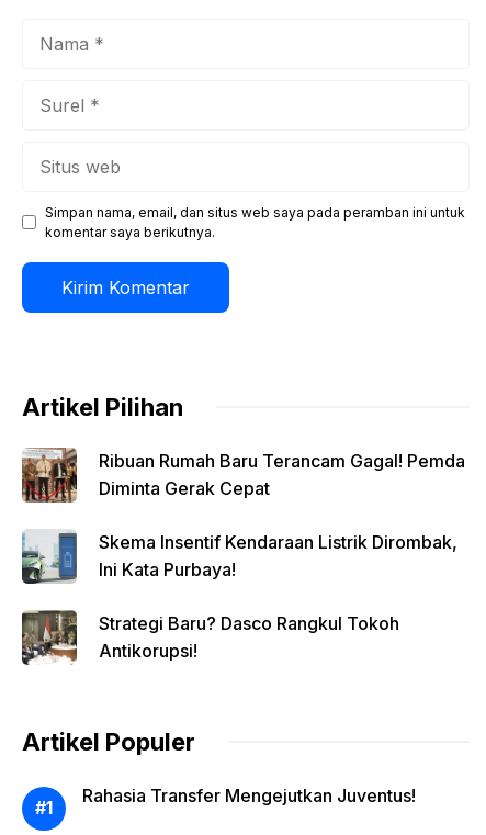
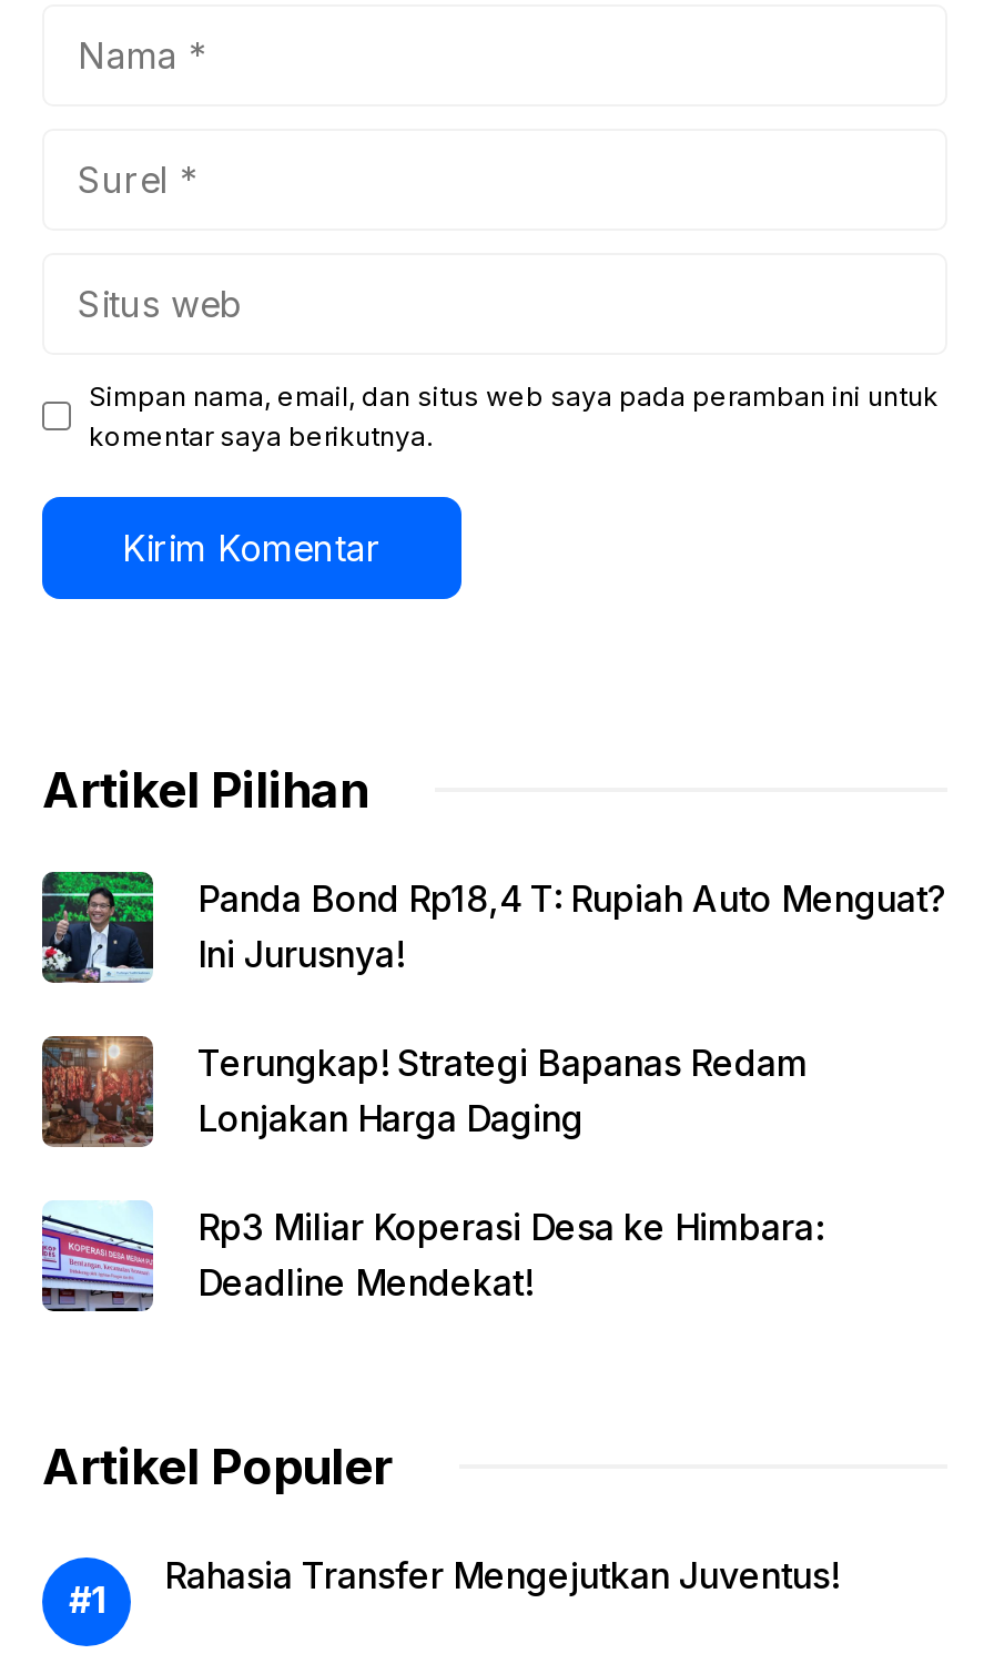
- [image]
- Ribuan Rumah Baru Terancam Gagal! Pemda
- Diminta Gerak Cepat
+ [image]
+ Panda Bond Rp18,4 T: Rupiah Auto Menguat?
+ Ini Jurusnya!

- [image]
- Skema Insentif Kendaraan Listrik Dirombak,
- Ini Kata Purbaya!
+ [image]
+ Terungkap! Strategi Bapanas Redam
+ Lonjakan Harga Daging

- [image]
- Strategi Baru? Dasco Rangkul Tokoh
- Antikorupsi!
+ [image]
+ Rp3 Miliar Koperasi Desa ke Himbara:
+ Deadline Mendekat!
